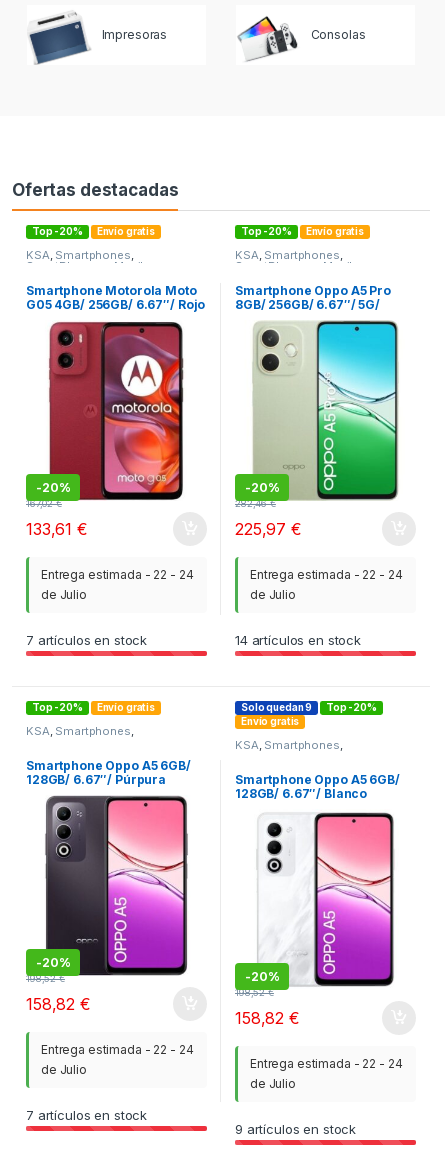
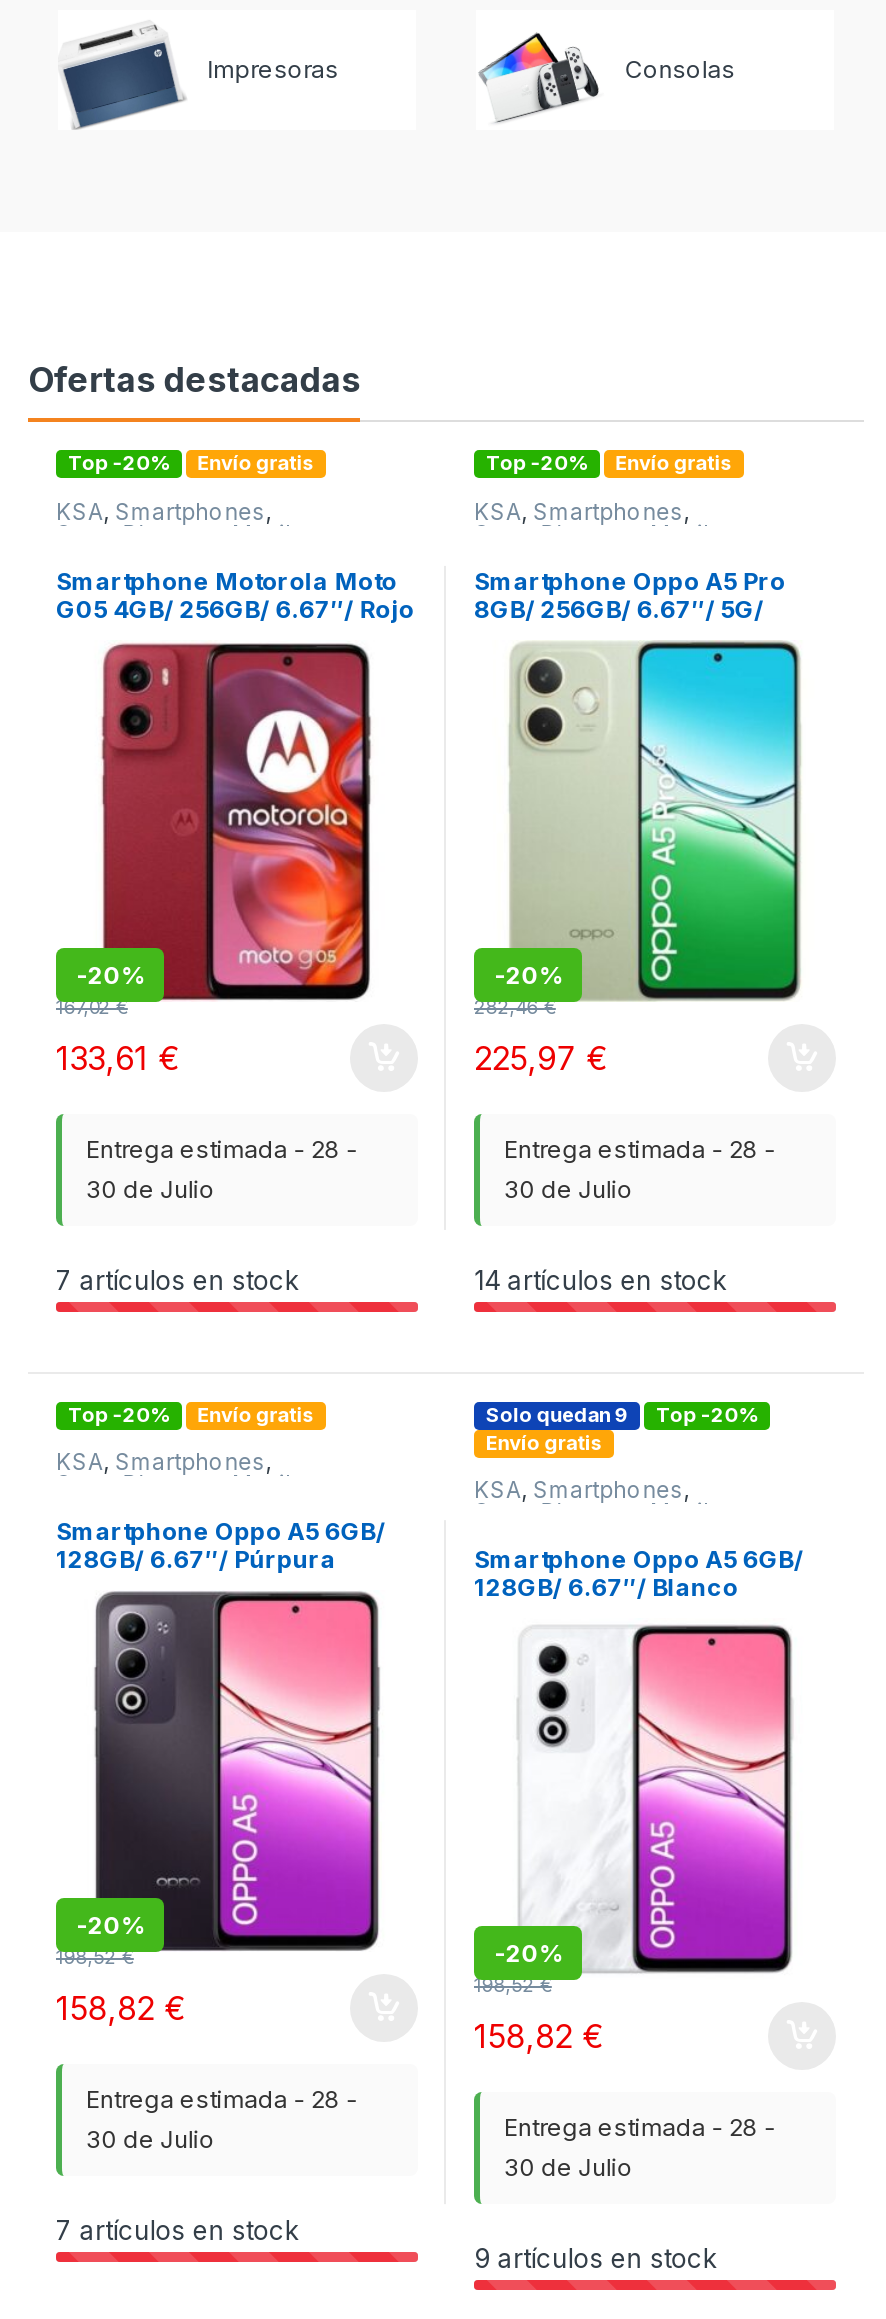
- Entrega estimada - 22 - 24
- de Julio
+ Entrega estimada - 28 -
+ 30 de Julio

- Entrega estimada - 22 - 24
- de Julio
+ Entrega estimada - 28 -
+ 30 de Julio

- Entrega estimada - 22 - 24
- de Julio
+ Entrega estimada - 28 -
+ 30 de Julio

- Entrega estimada - 22 - 24
- de Julio
+ Entrega estimada - 28 -
+ 30 de Julio
